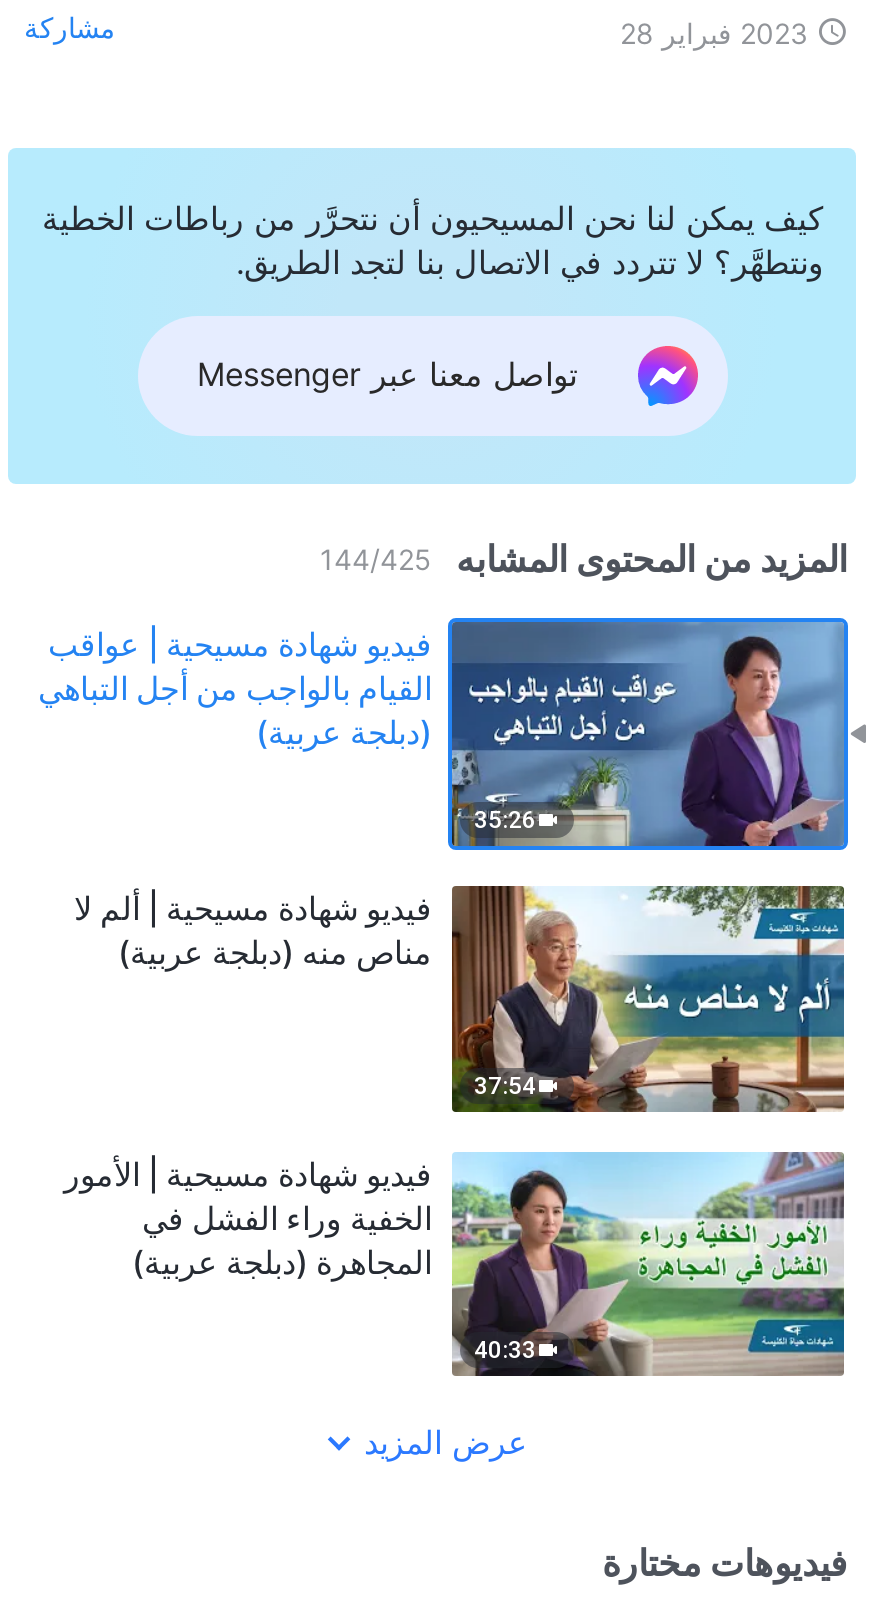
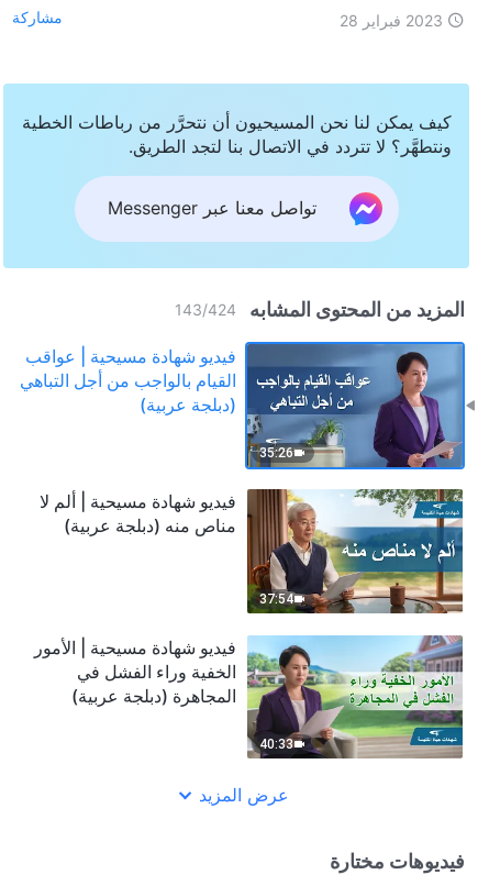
- المزيد من المحتوى المشابه 144/425
+ المزيد من المحتوى المشابه 143/424
